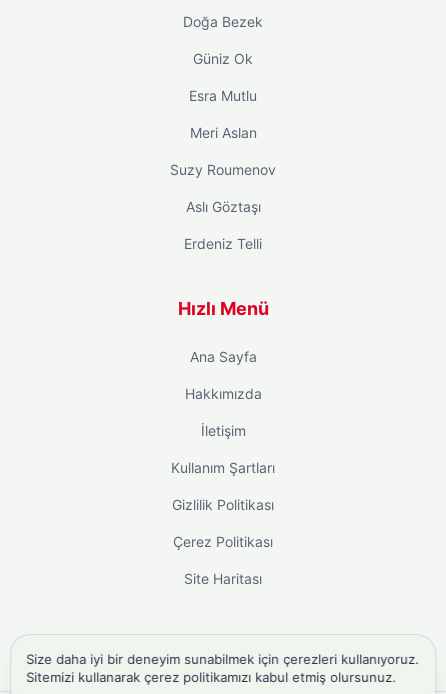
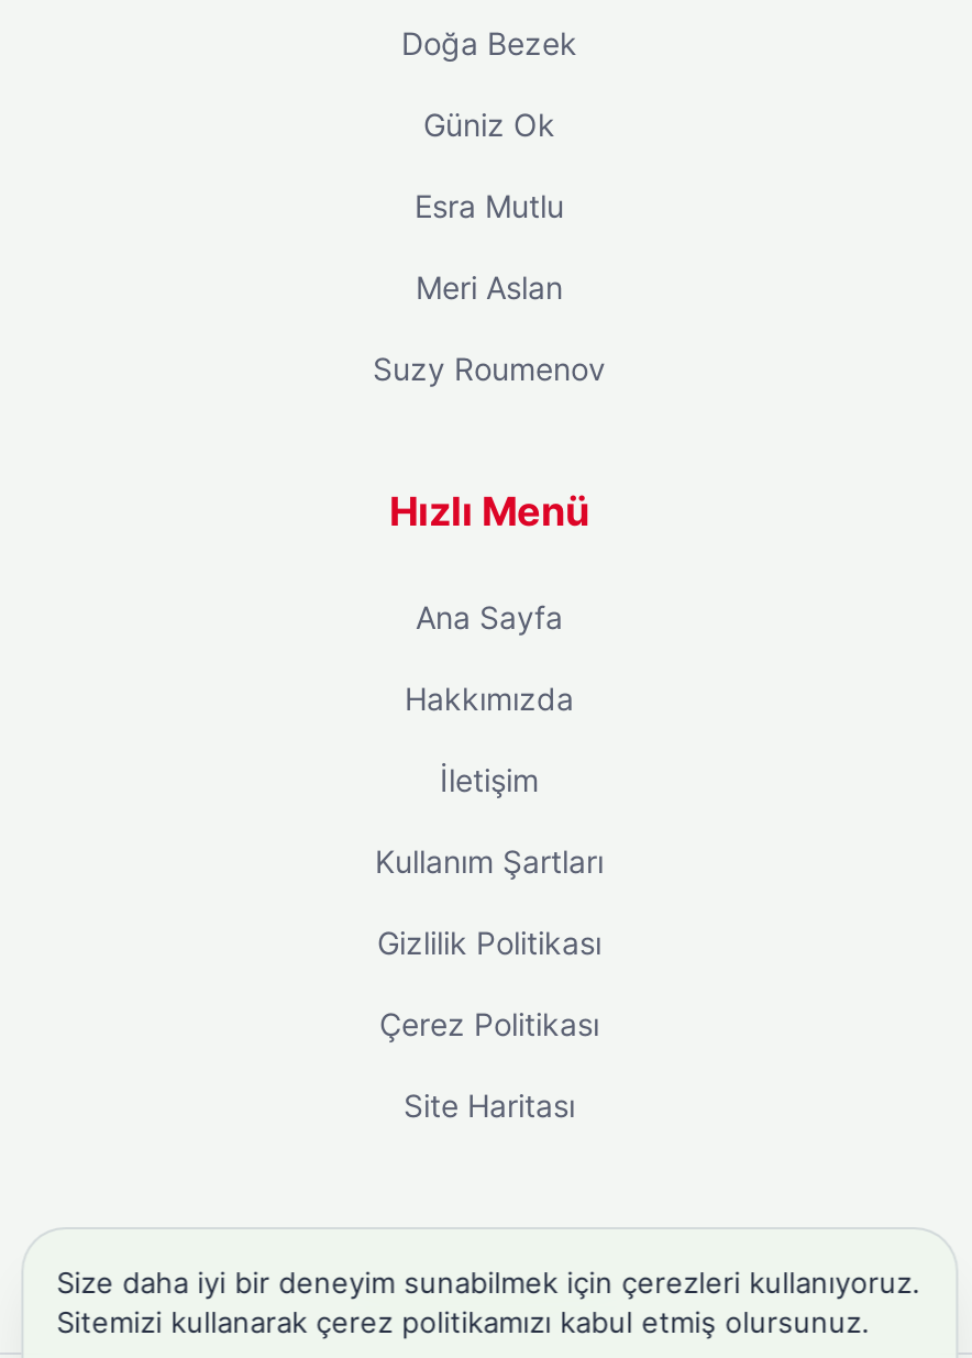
- Aslı Göztaşı
- Erdeniz Telli
